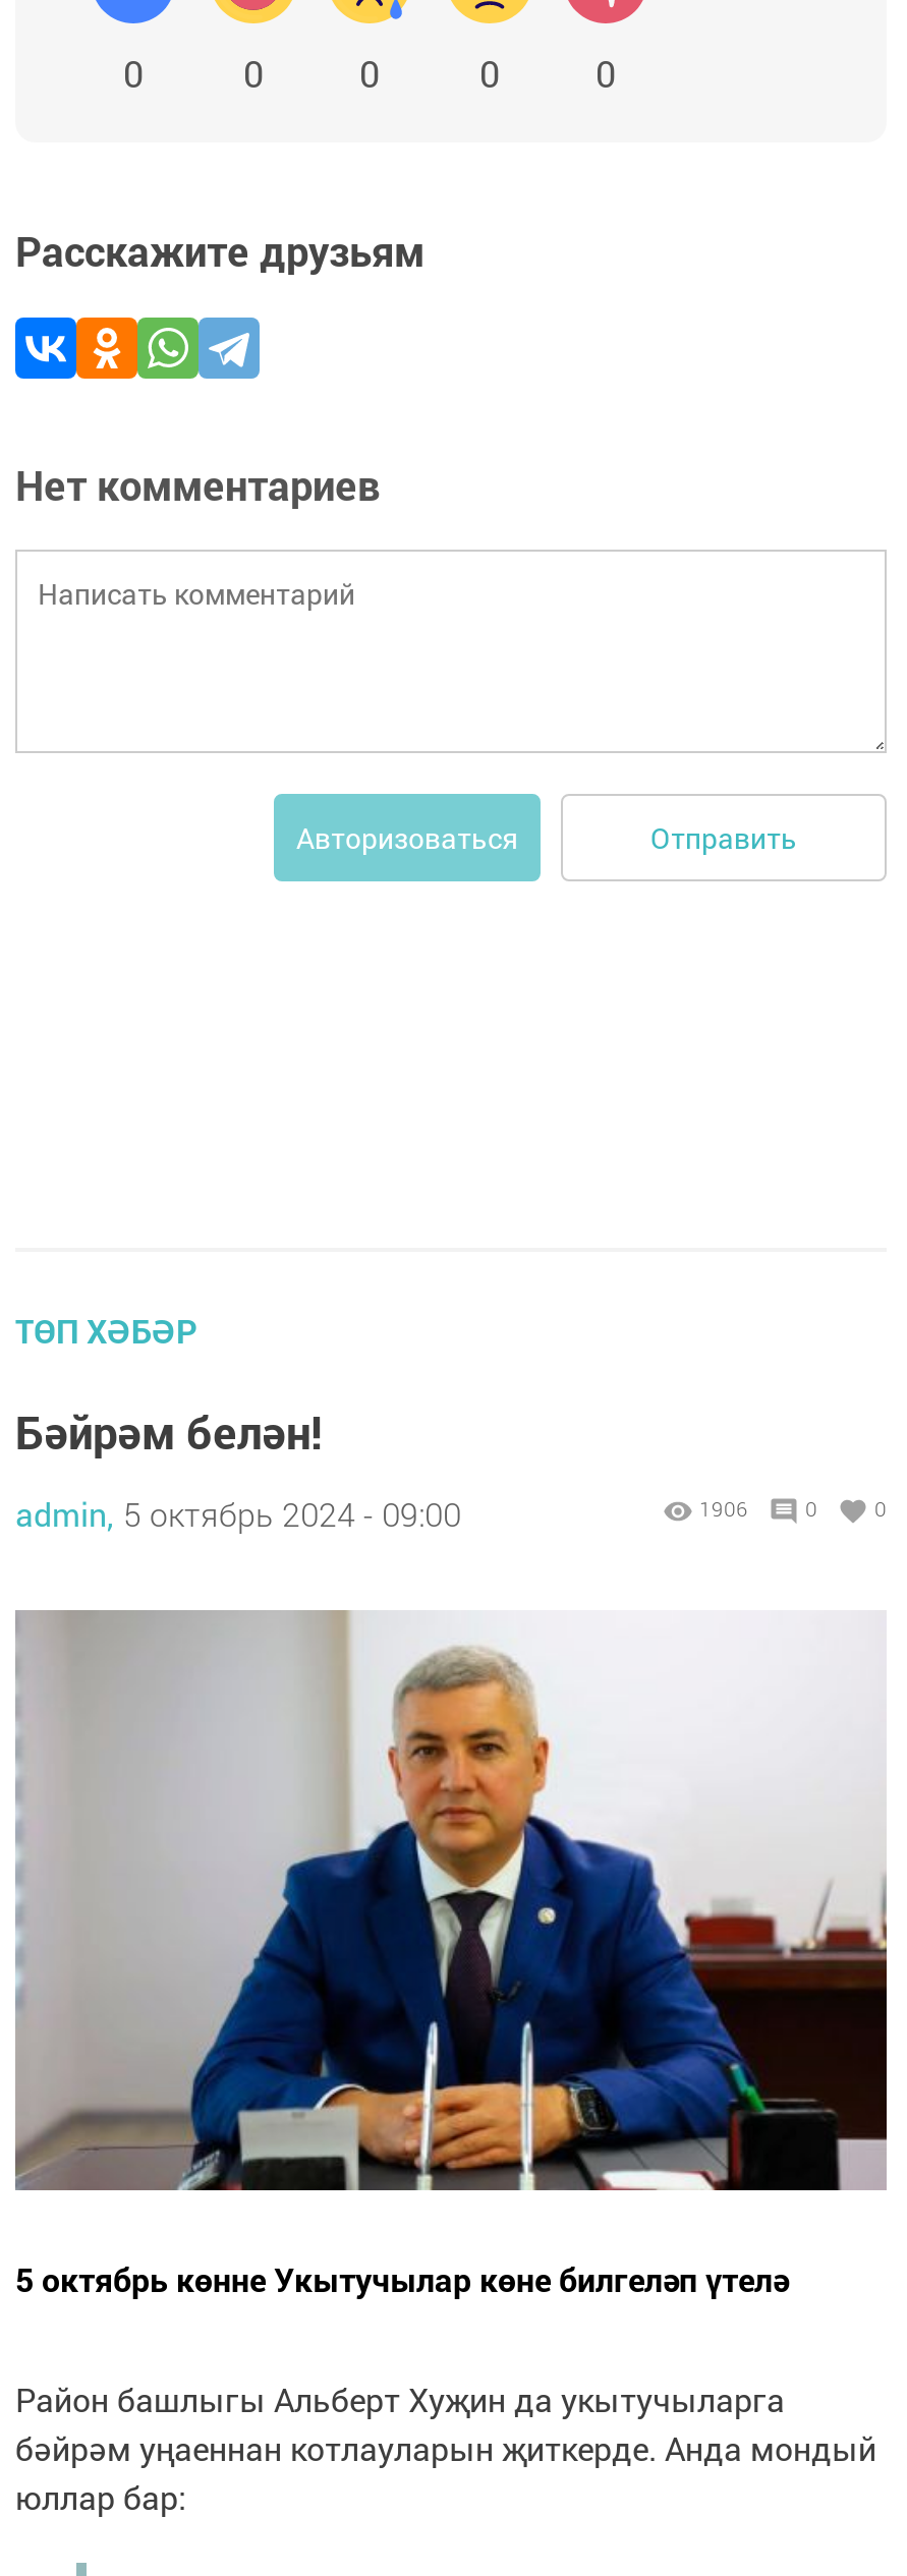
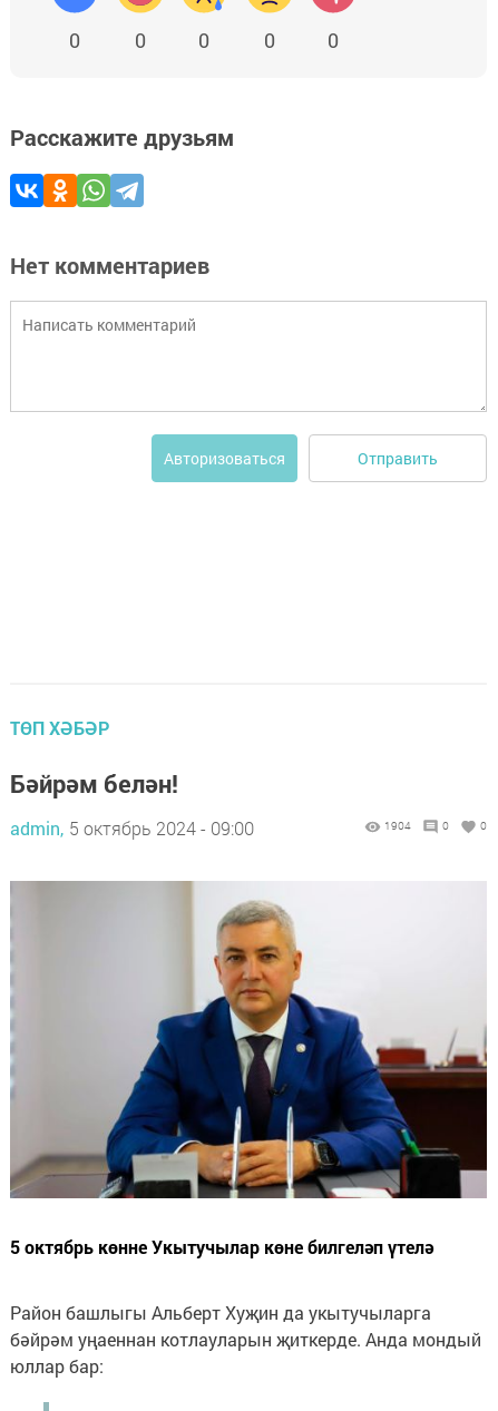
- 1906
+ 1904
